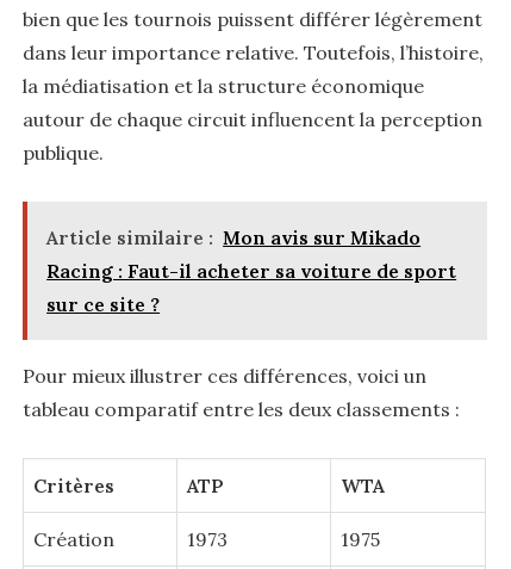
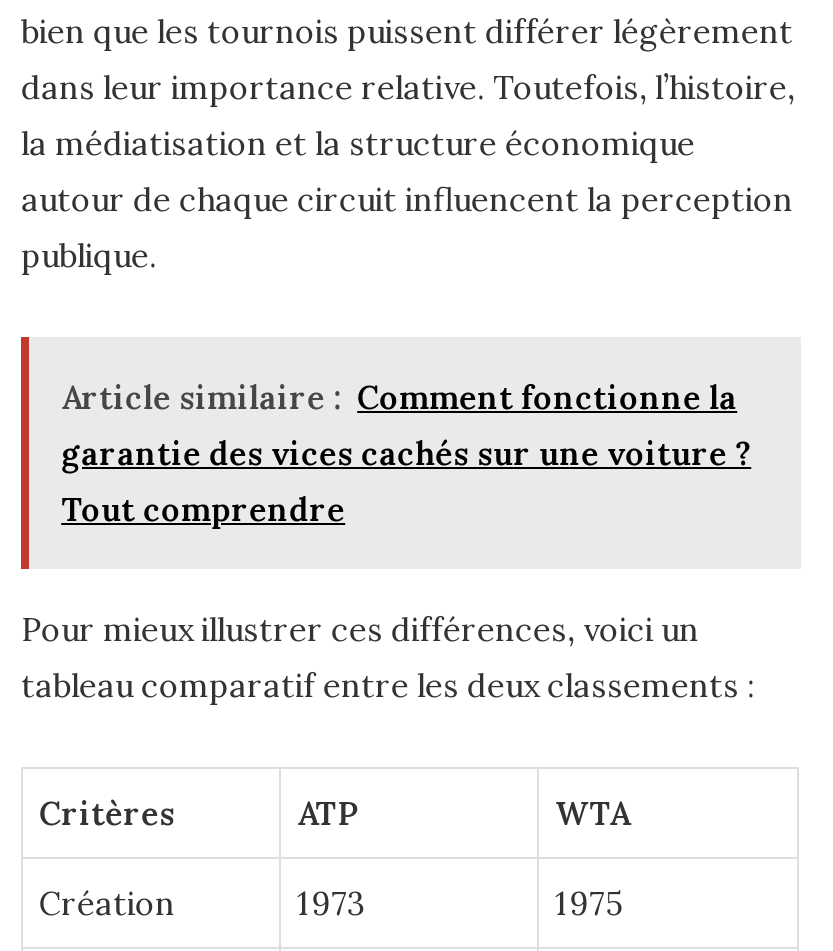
- Article similaire : Mon avis sur Mikado
- Racing : Faut-il acheter sa voiture de sport
- sur ce site ?
+ Article similaire : Comment fonctionne la
+ garantie des vices cachés sur une voiture ?
+ Tout comprendre
